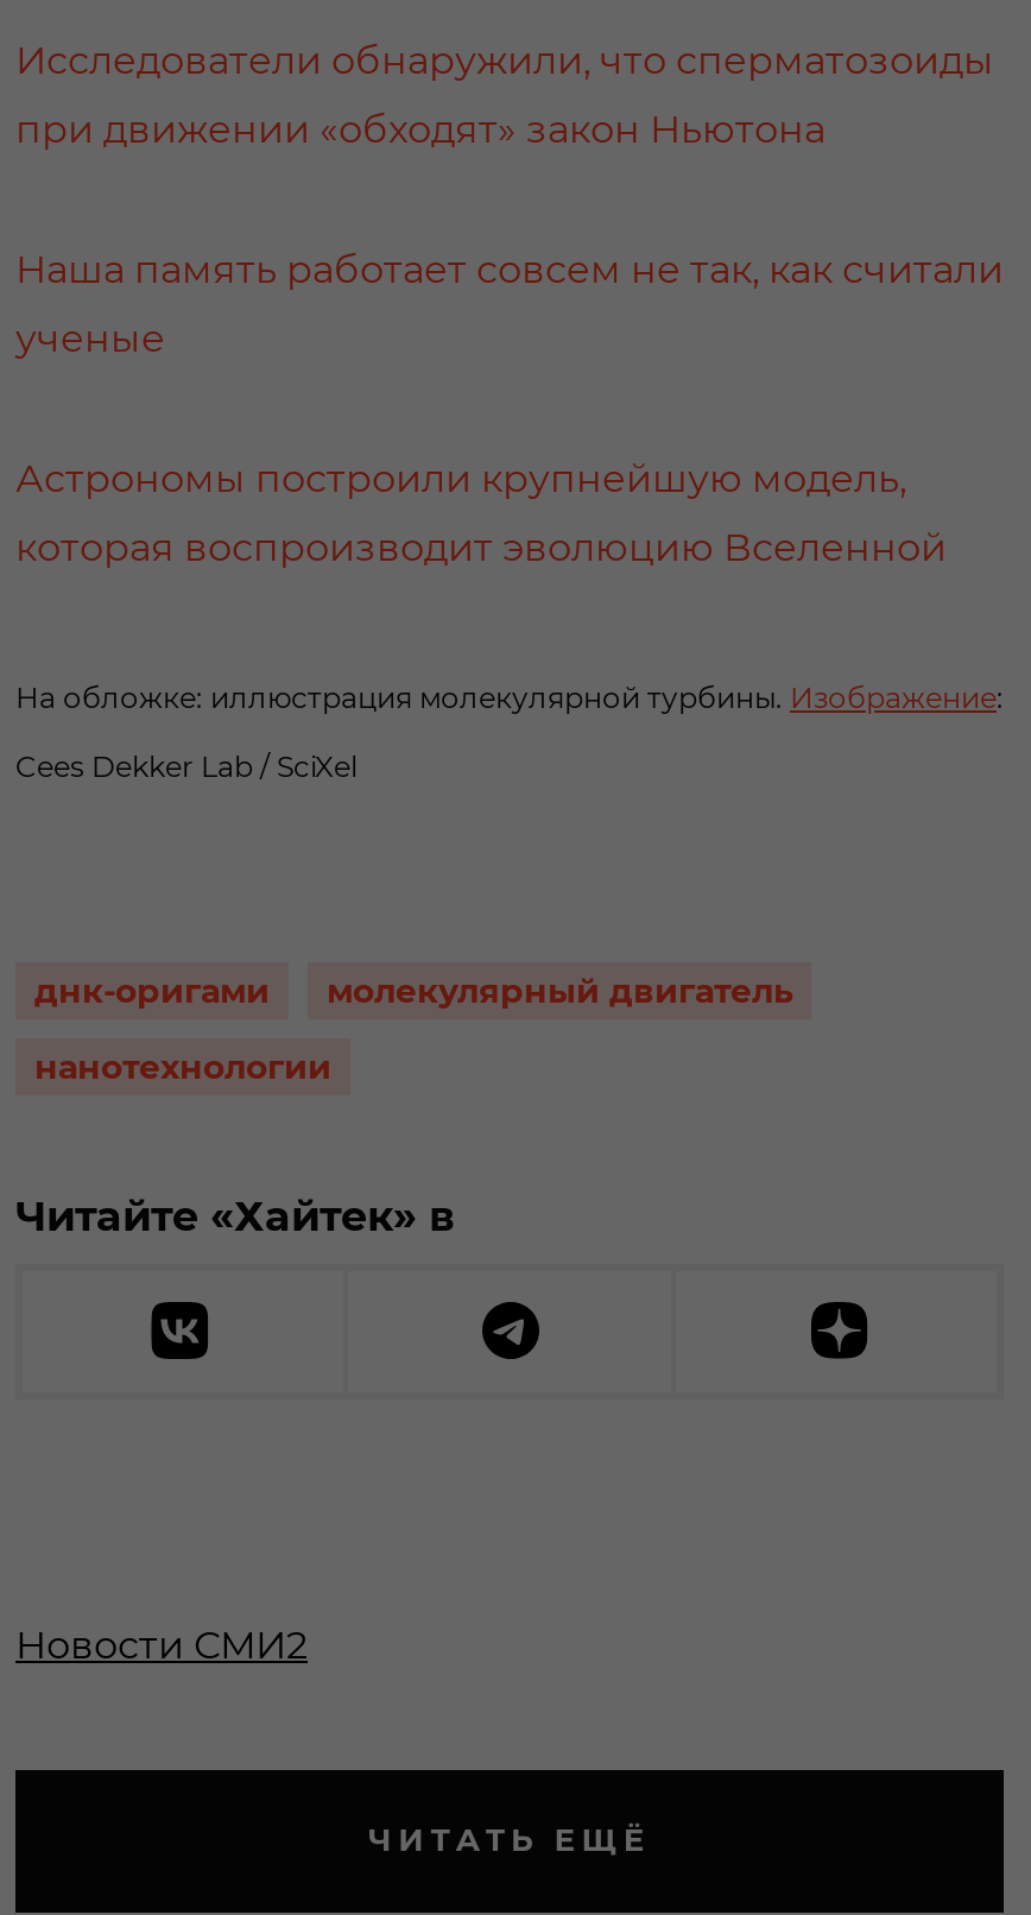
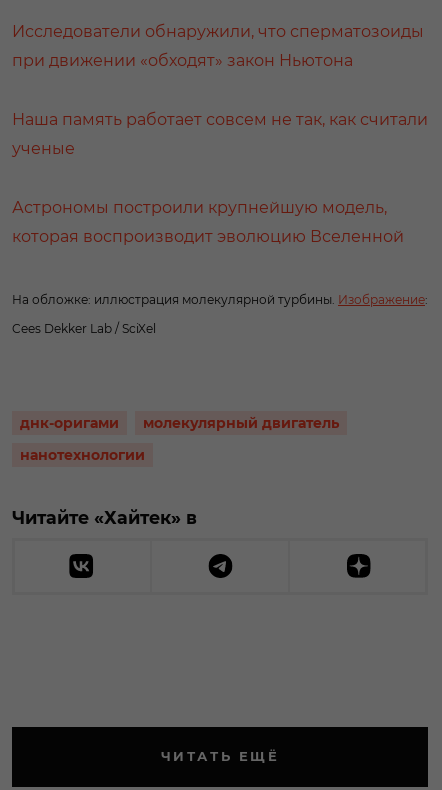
- Новости СМИ2
